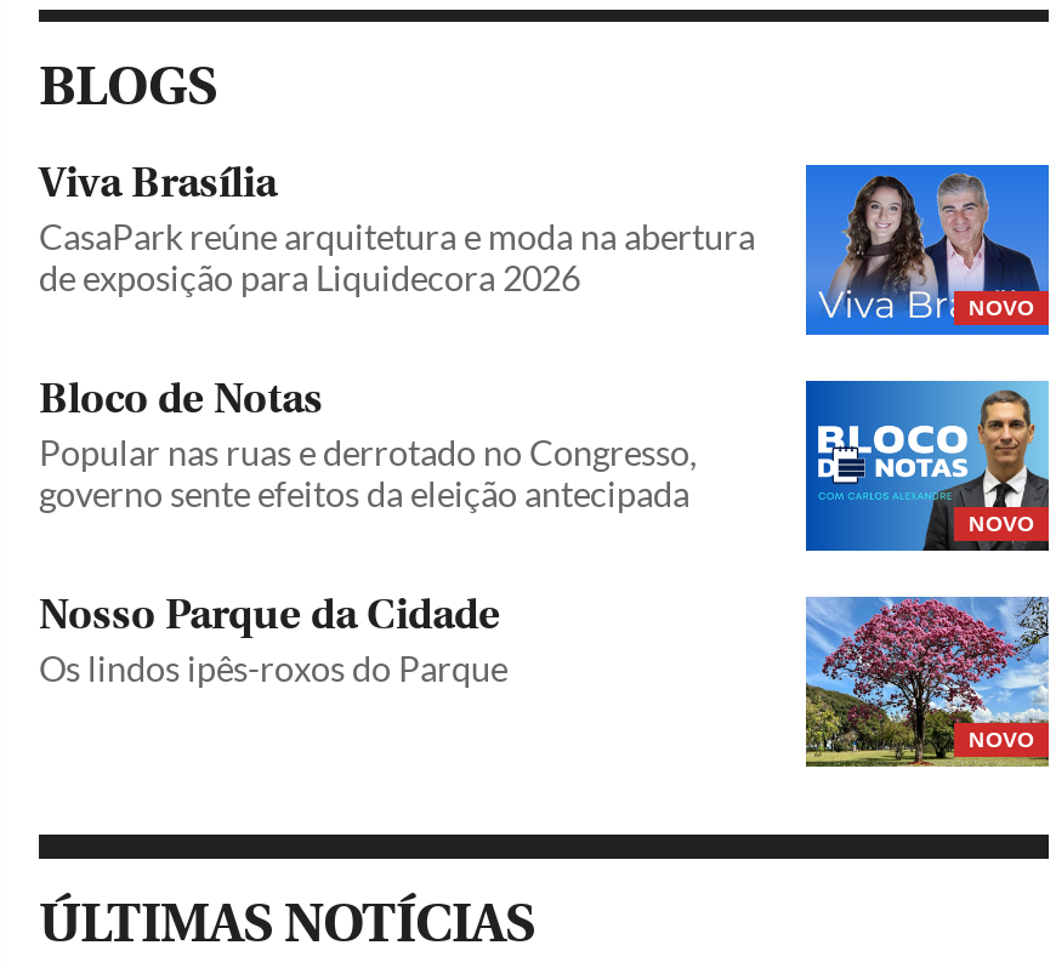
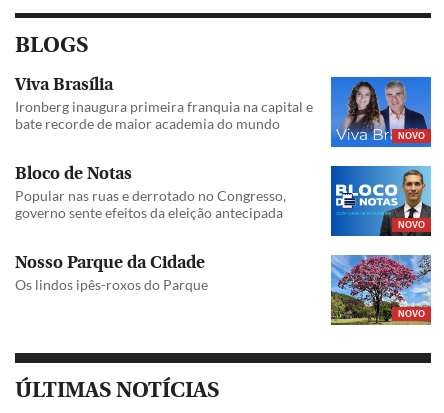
- CasaPark reúne arquitetura e moda na abertura
- de exposição para Liquidecora 2026
+ Ironberg inaugura primeira franquia na capital e
+ bate recorde de maior academia do mundo
